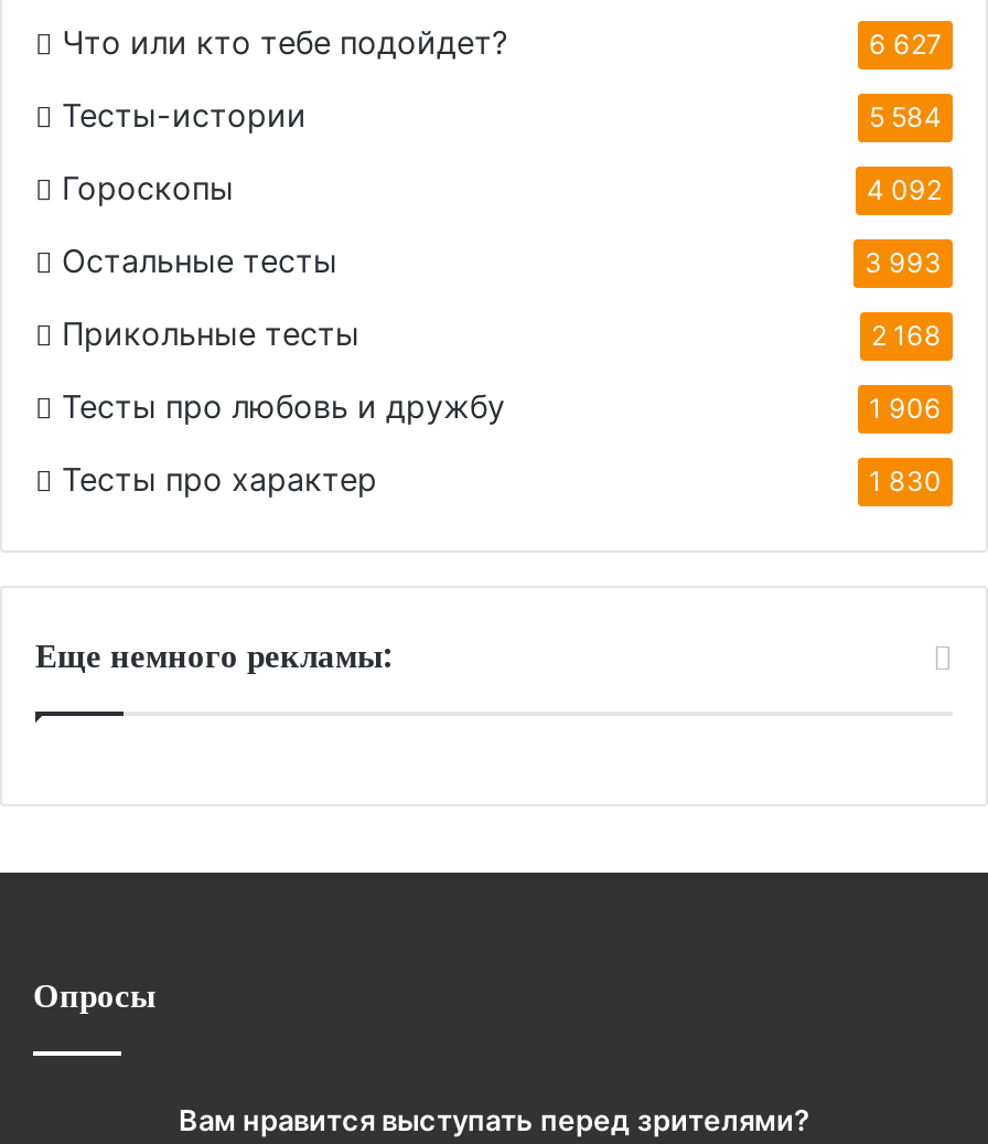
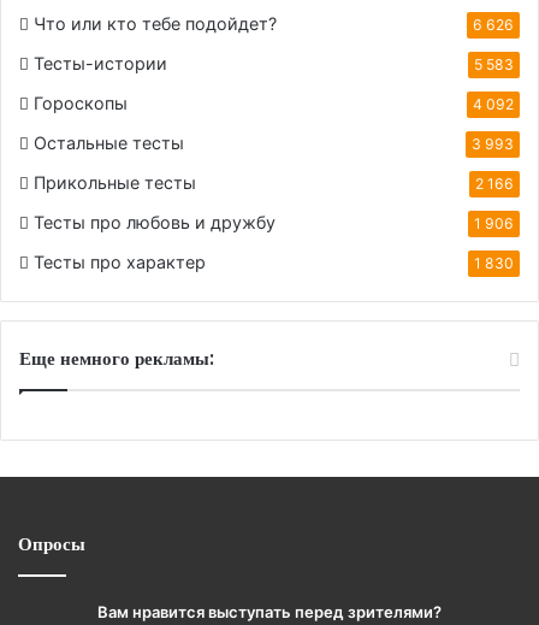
- 6 627
+ 6 626

- 5 584
+ 5 583

- 2 168
+ 2 166
